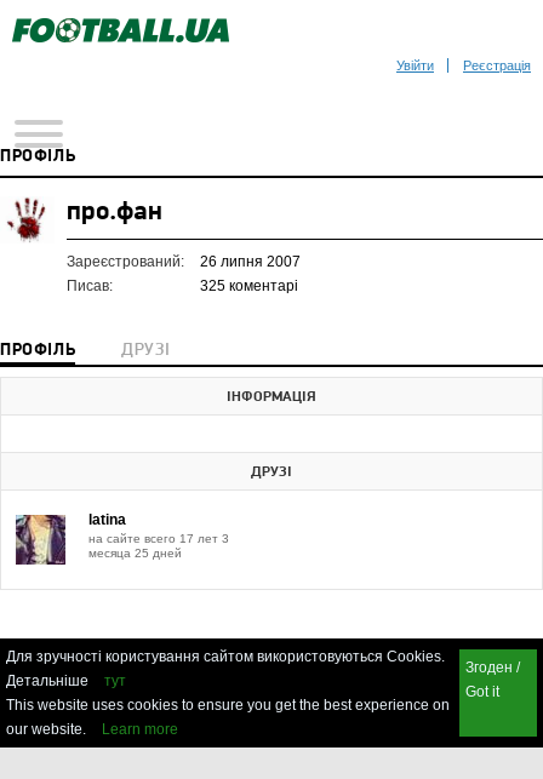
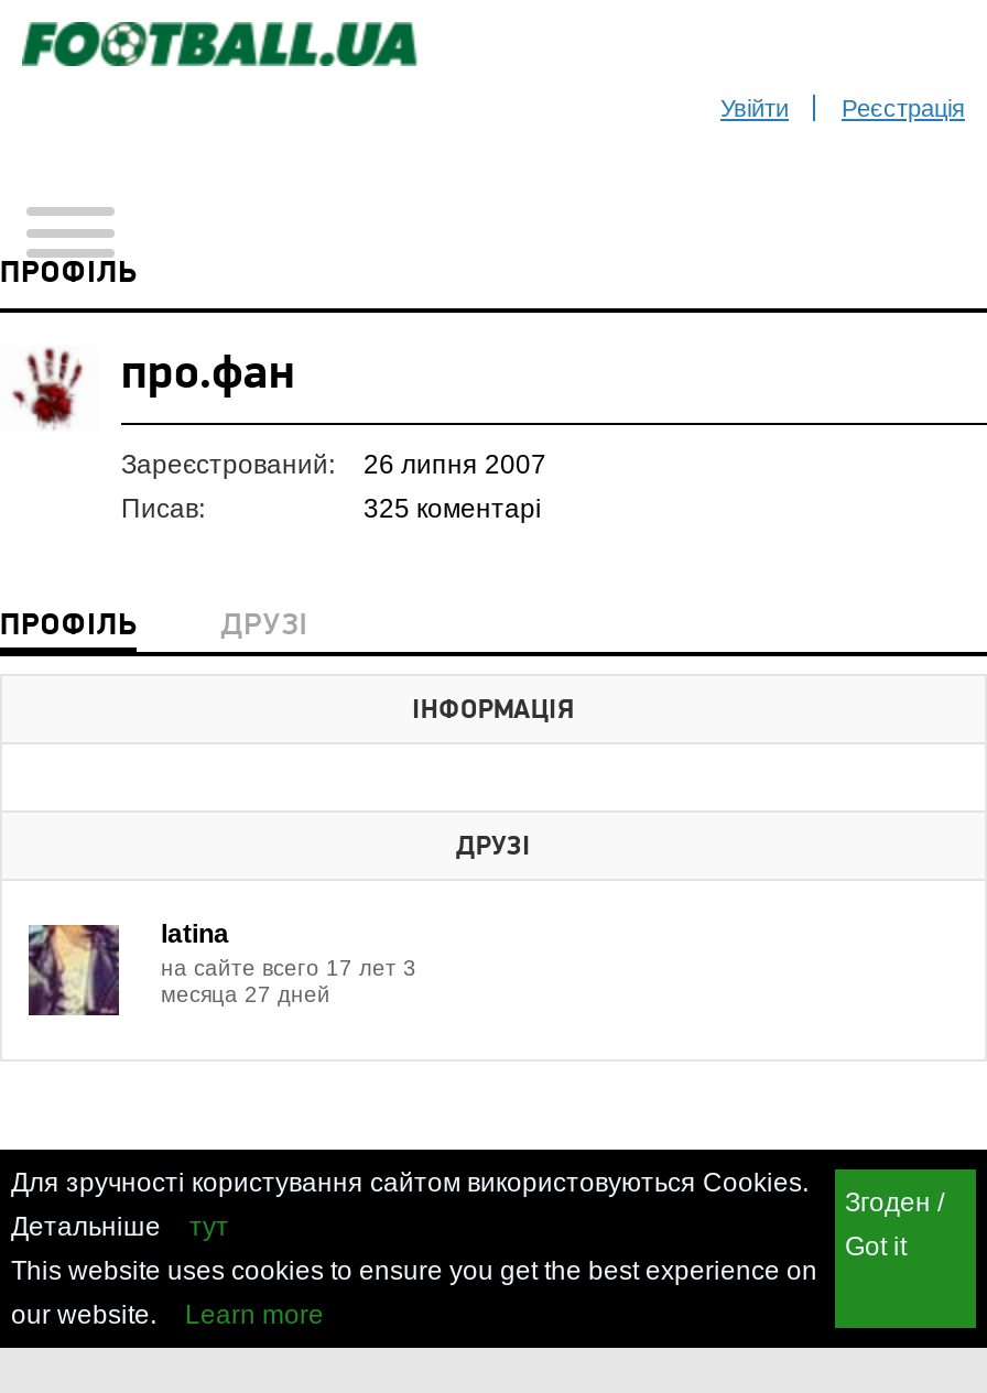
- месяца 25 дней
+ месяца 27 дней
